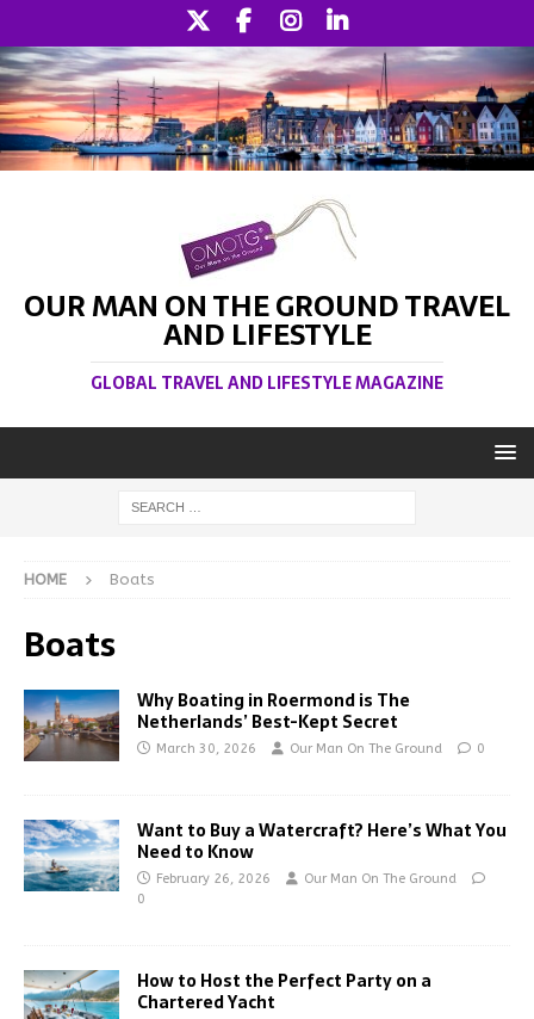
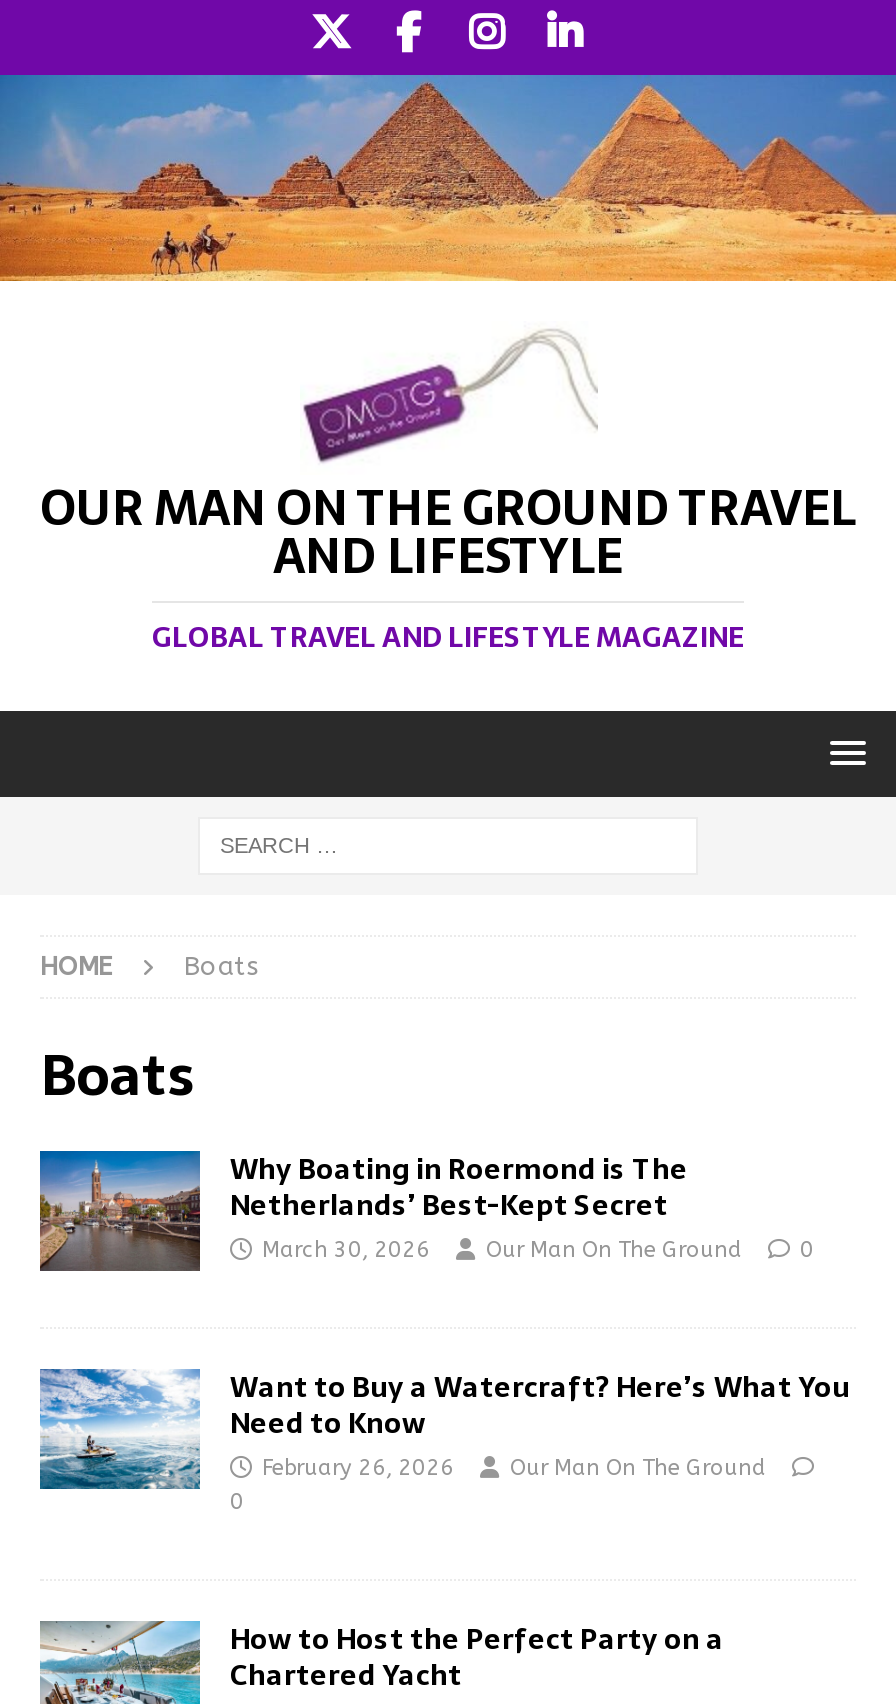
- [image]
+ [image]
